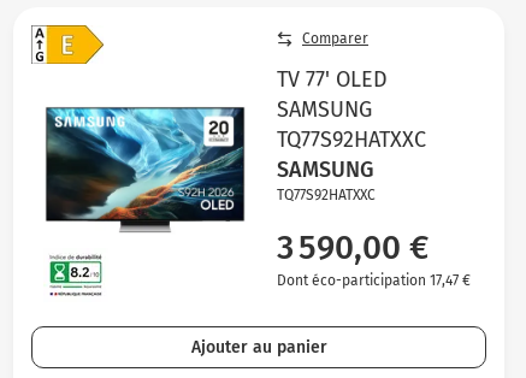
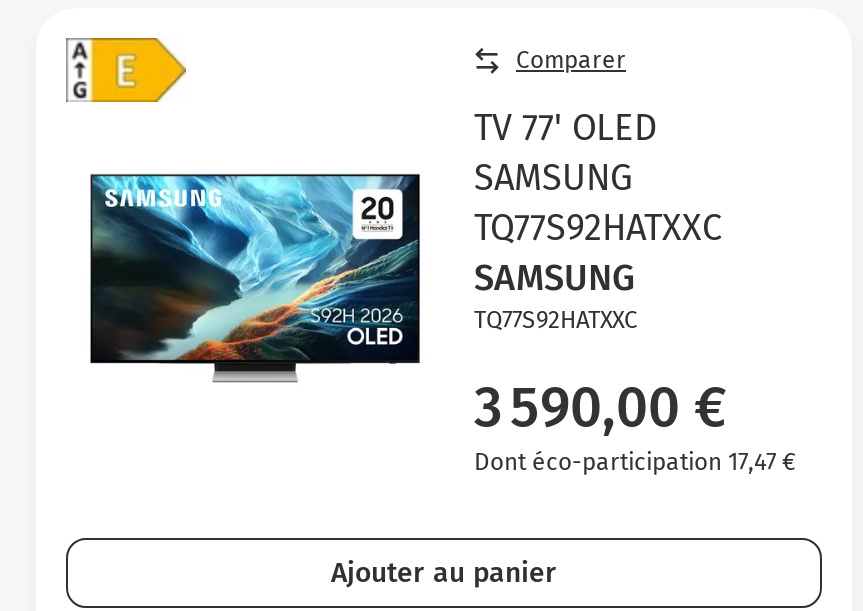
- [image]
